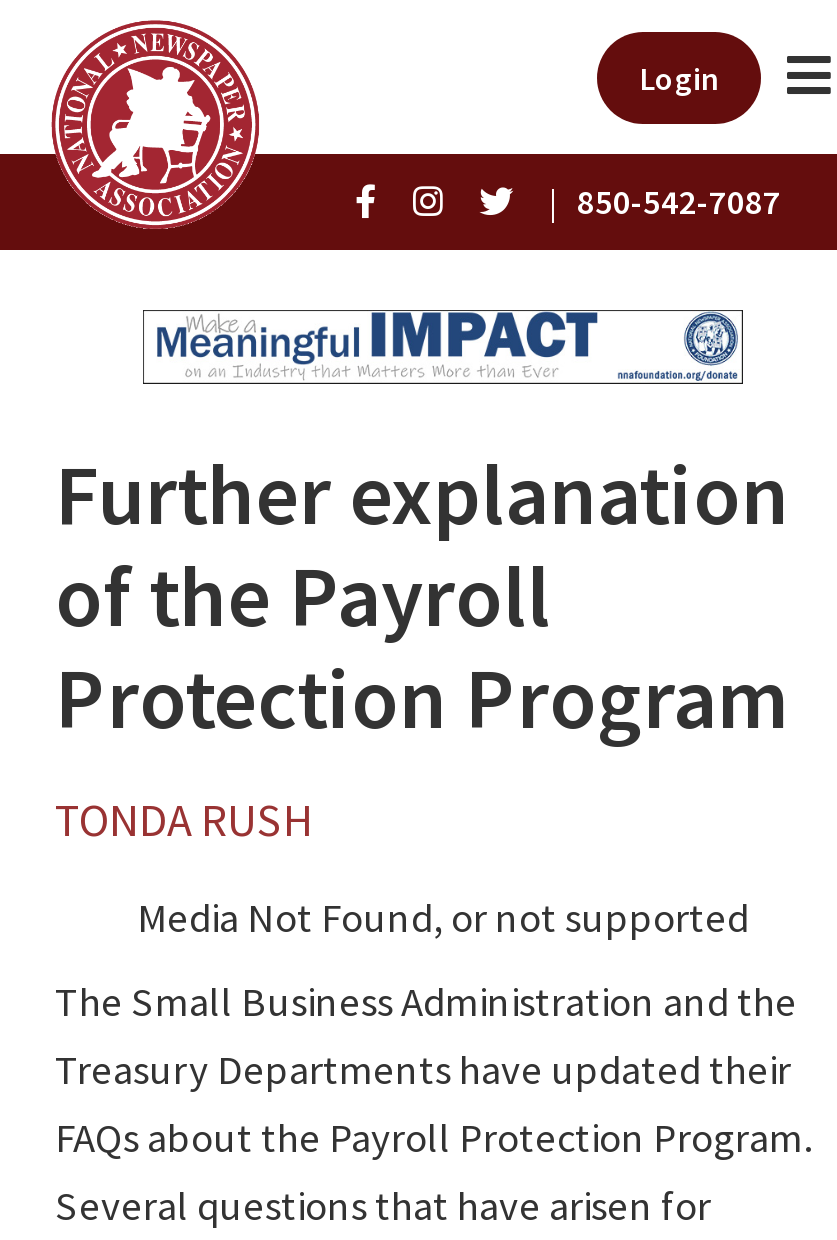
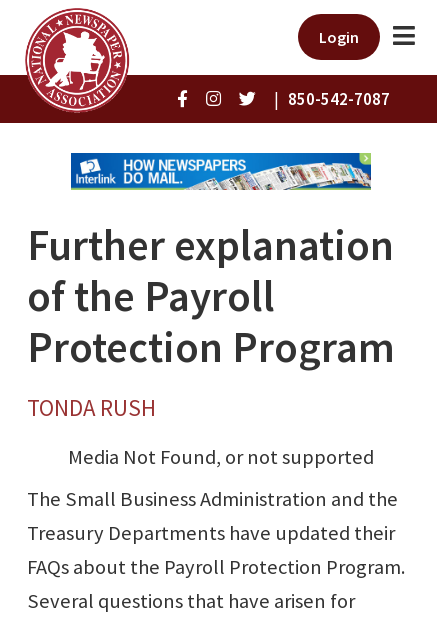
- [image]
+ [image]
